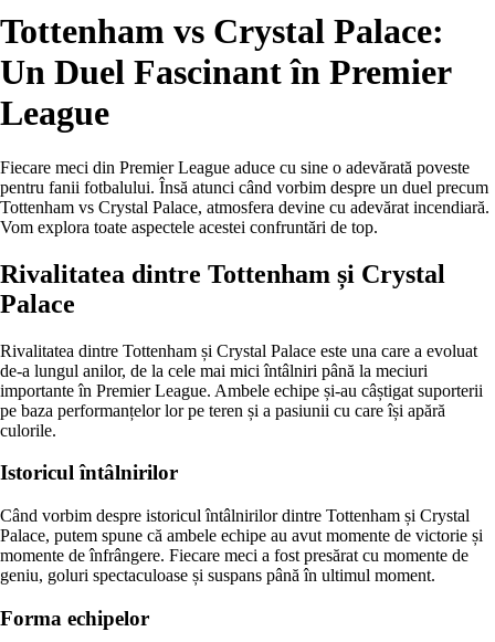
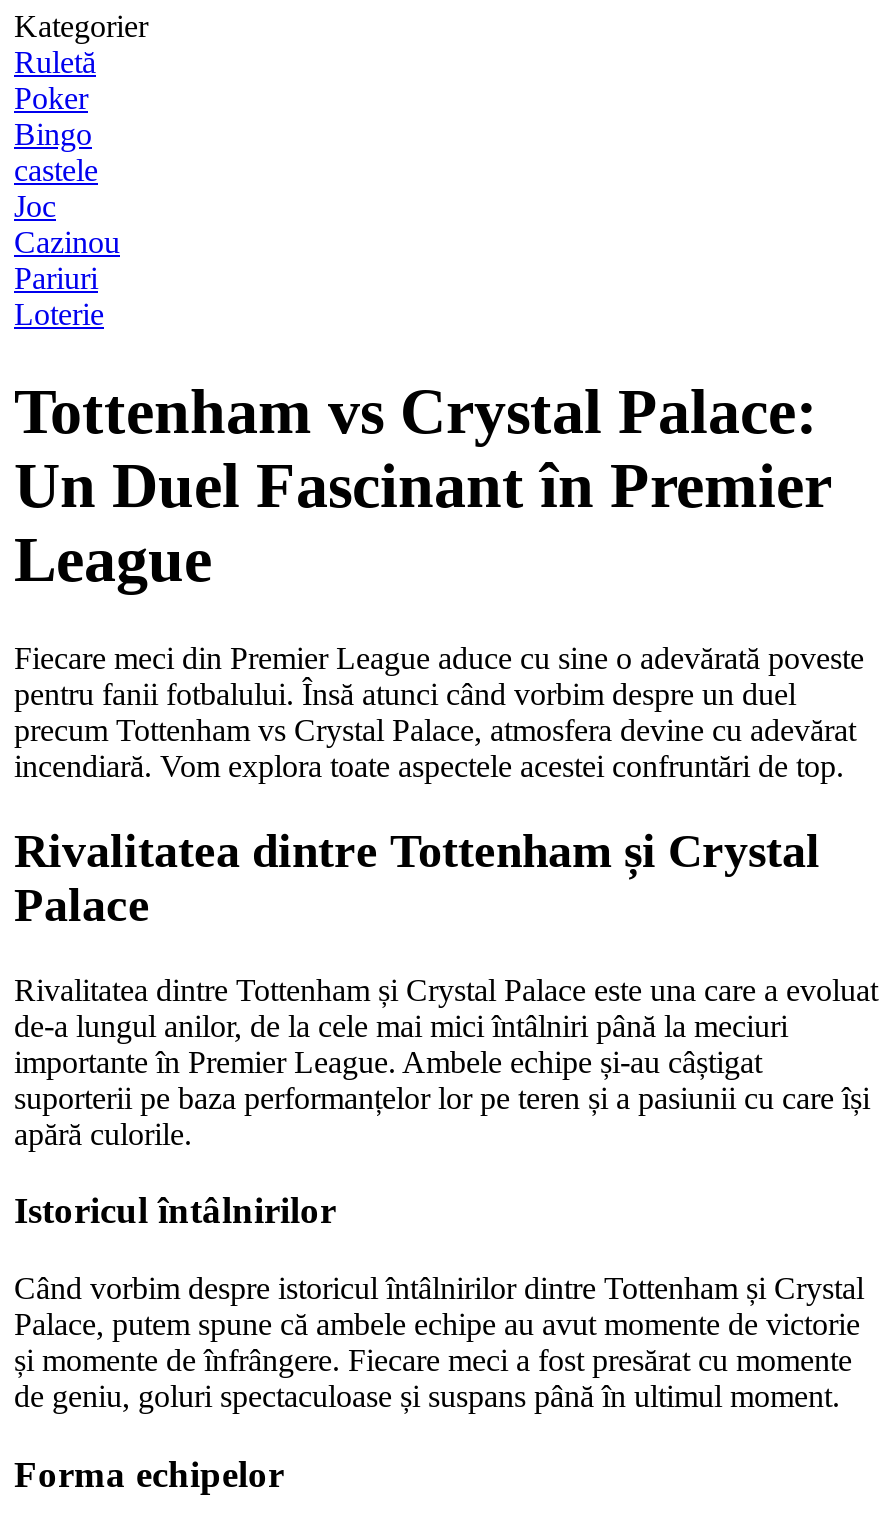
+ Kategorier
+ Ruletă
+ Poker
+ Bingo
+ castele
+ Joc
+ Cazinou
+ Pariuri
+ Loterie
